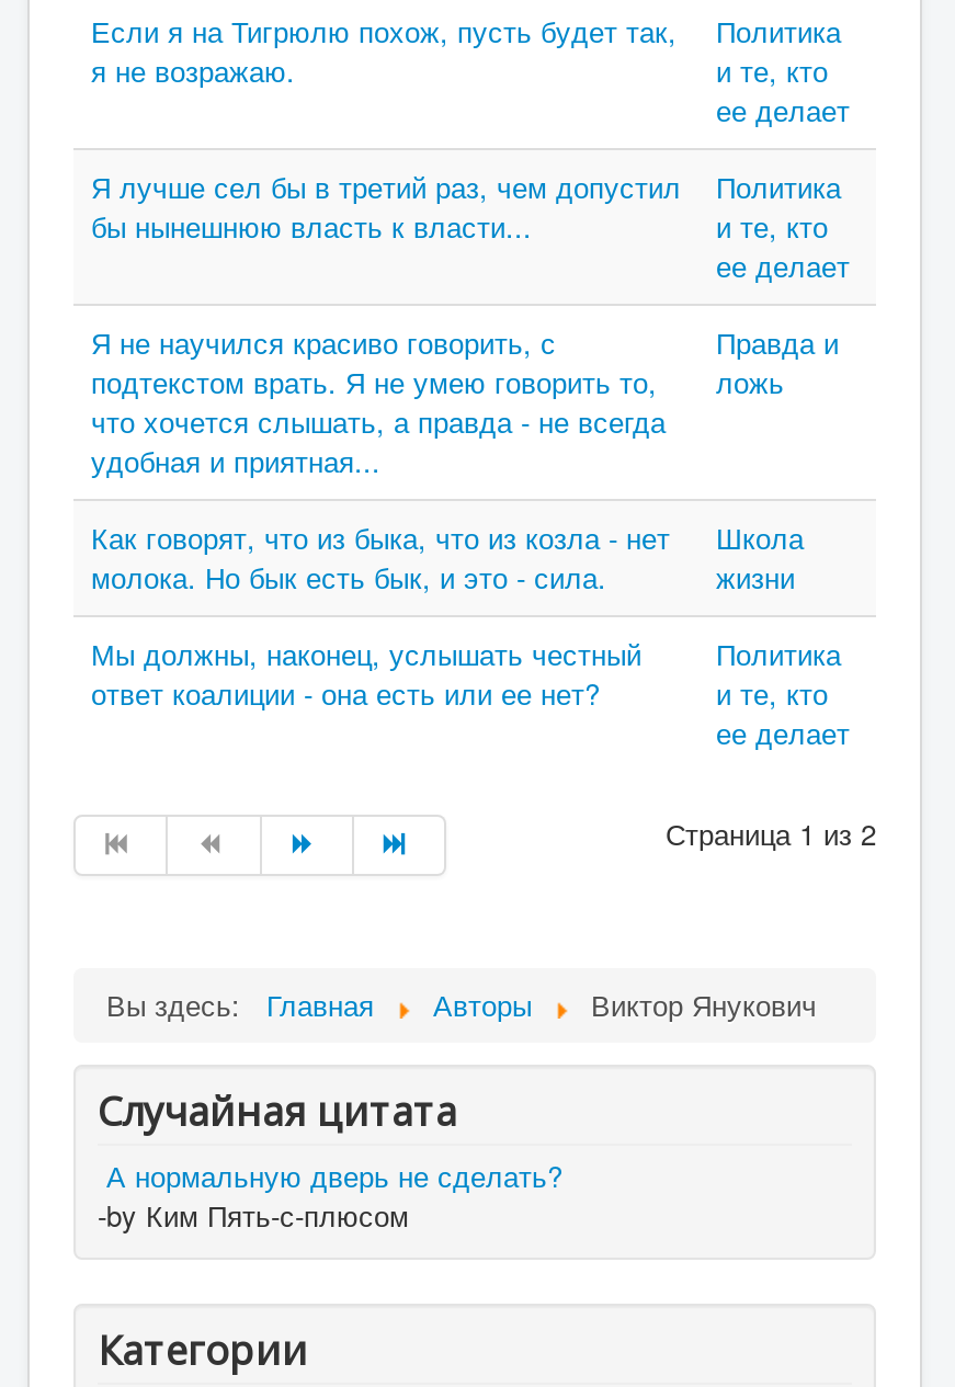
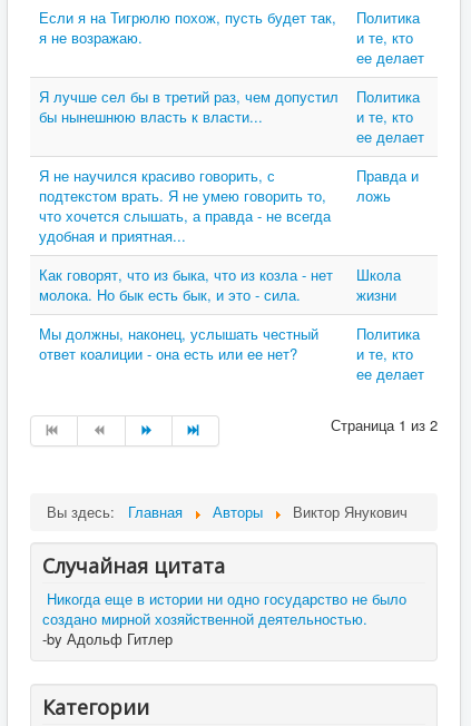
- А нормальную дверь не сделать?
- -by Ким Пять-с-плюсом
+ Никогда еще в истории ни одно государство не было
+ создано мирной хозяйственной деятельностью.
+ -by Адольф Гитлер
